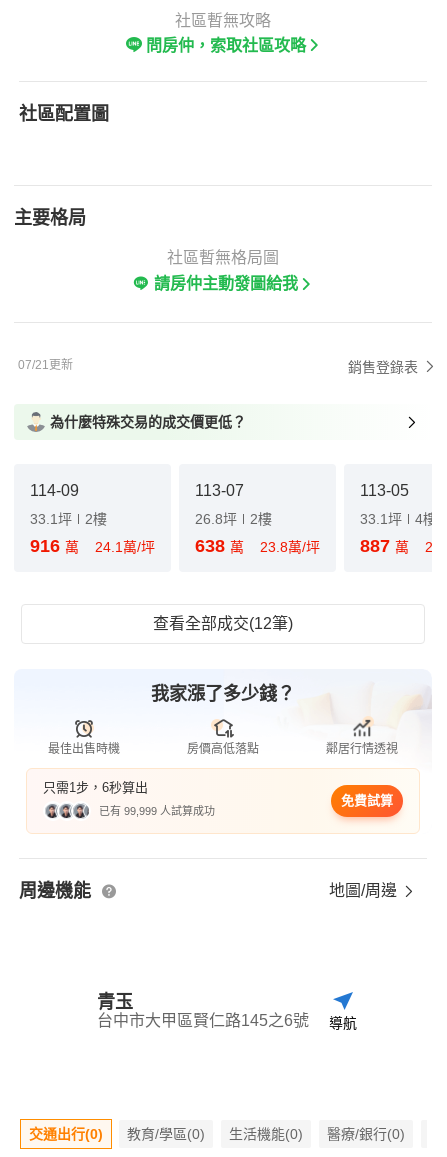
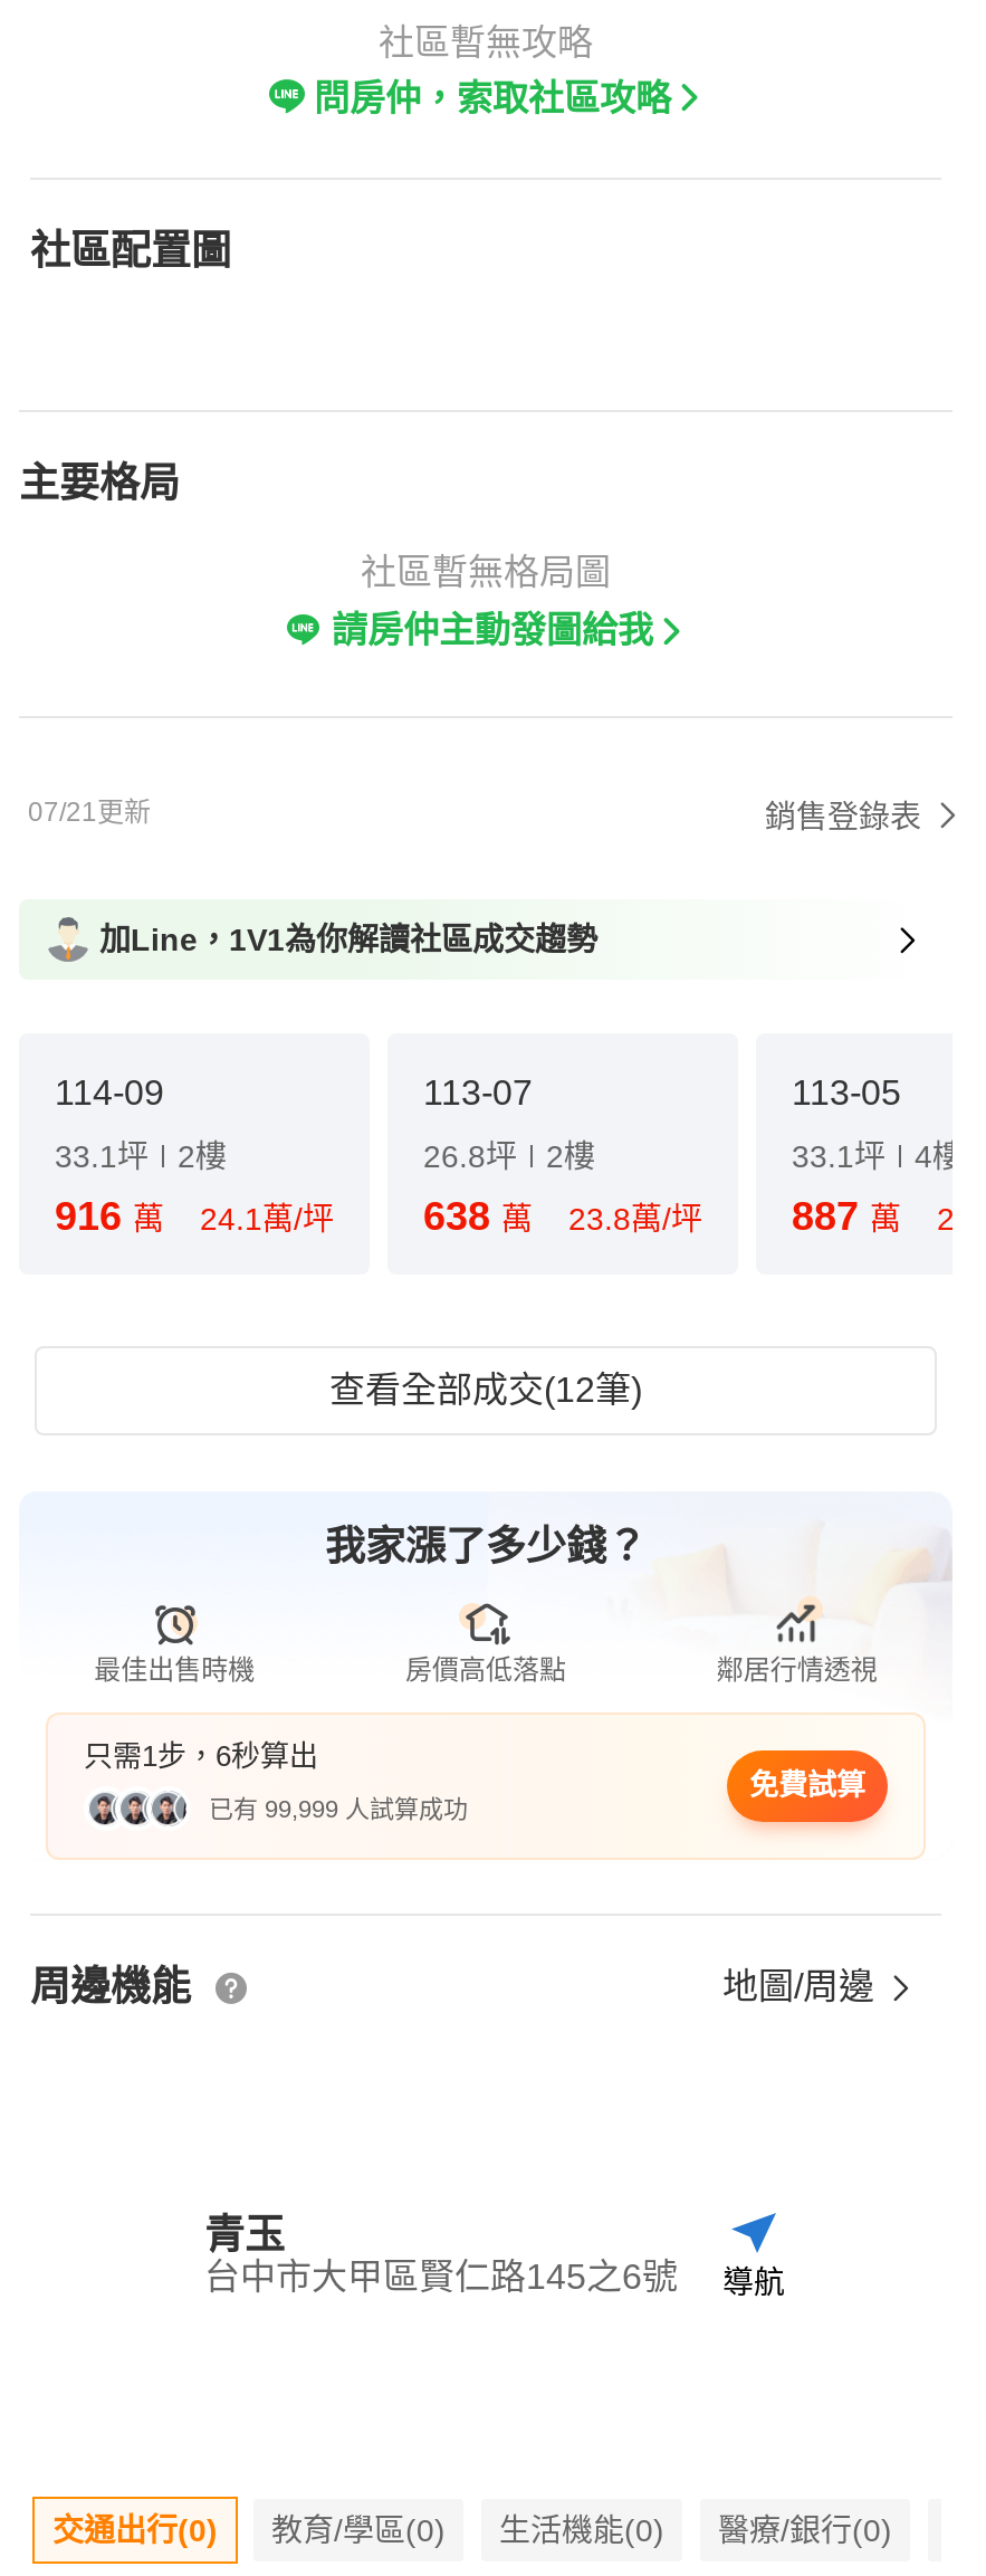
- 為什麼特殊交易的成交價更低？
+ 加Line，1V1為你解讀社區成交趨勢
